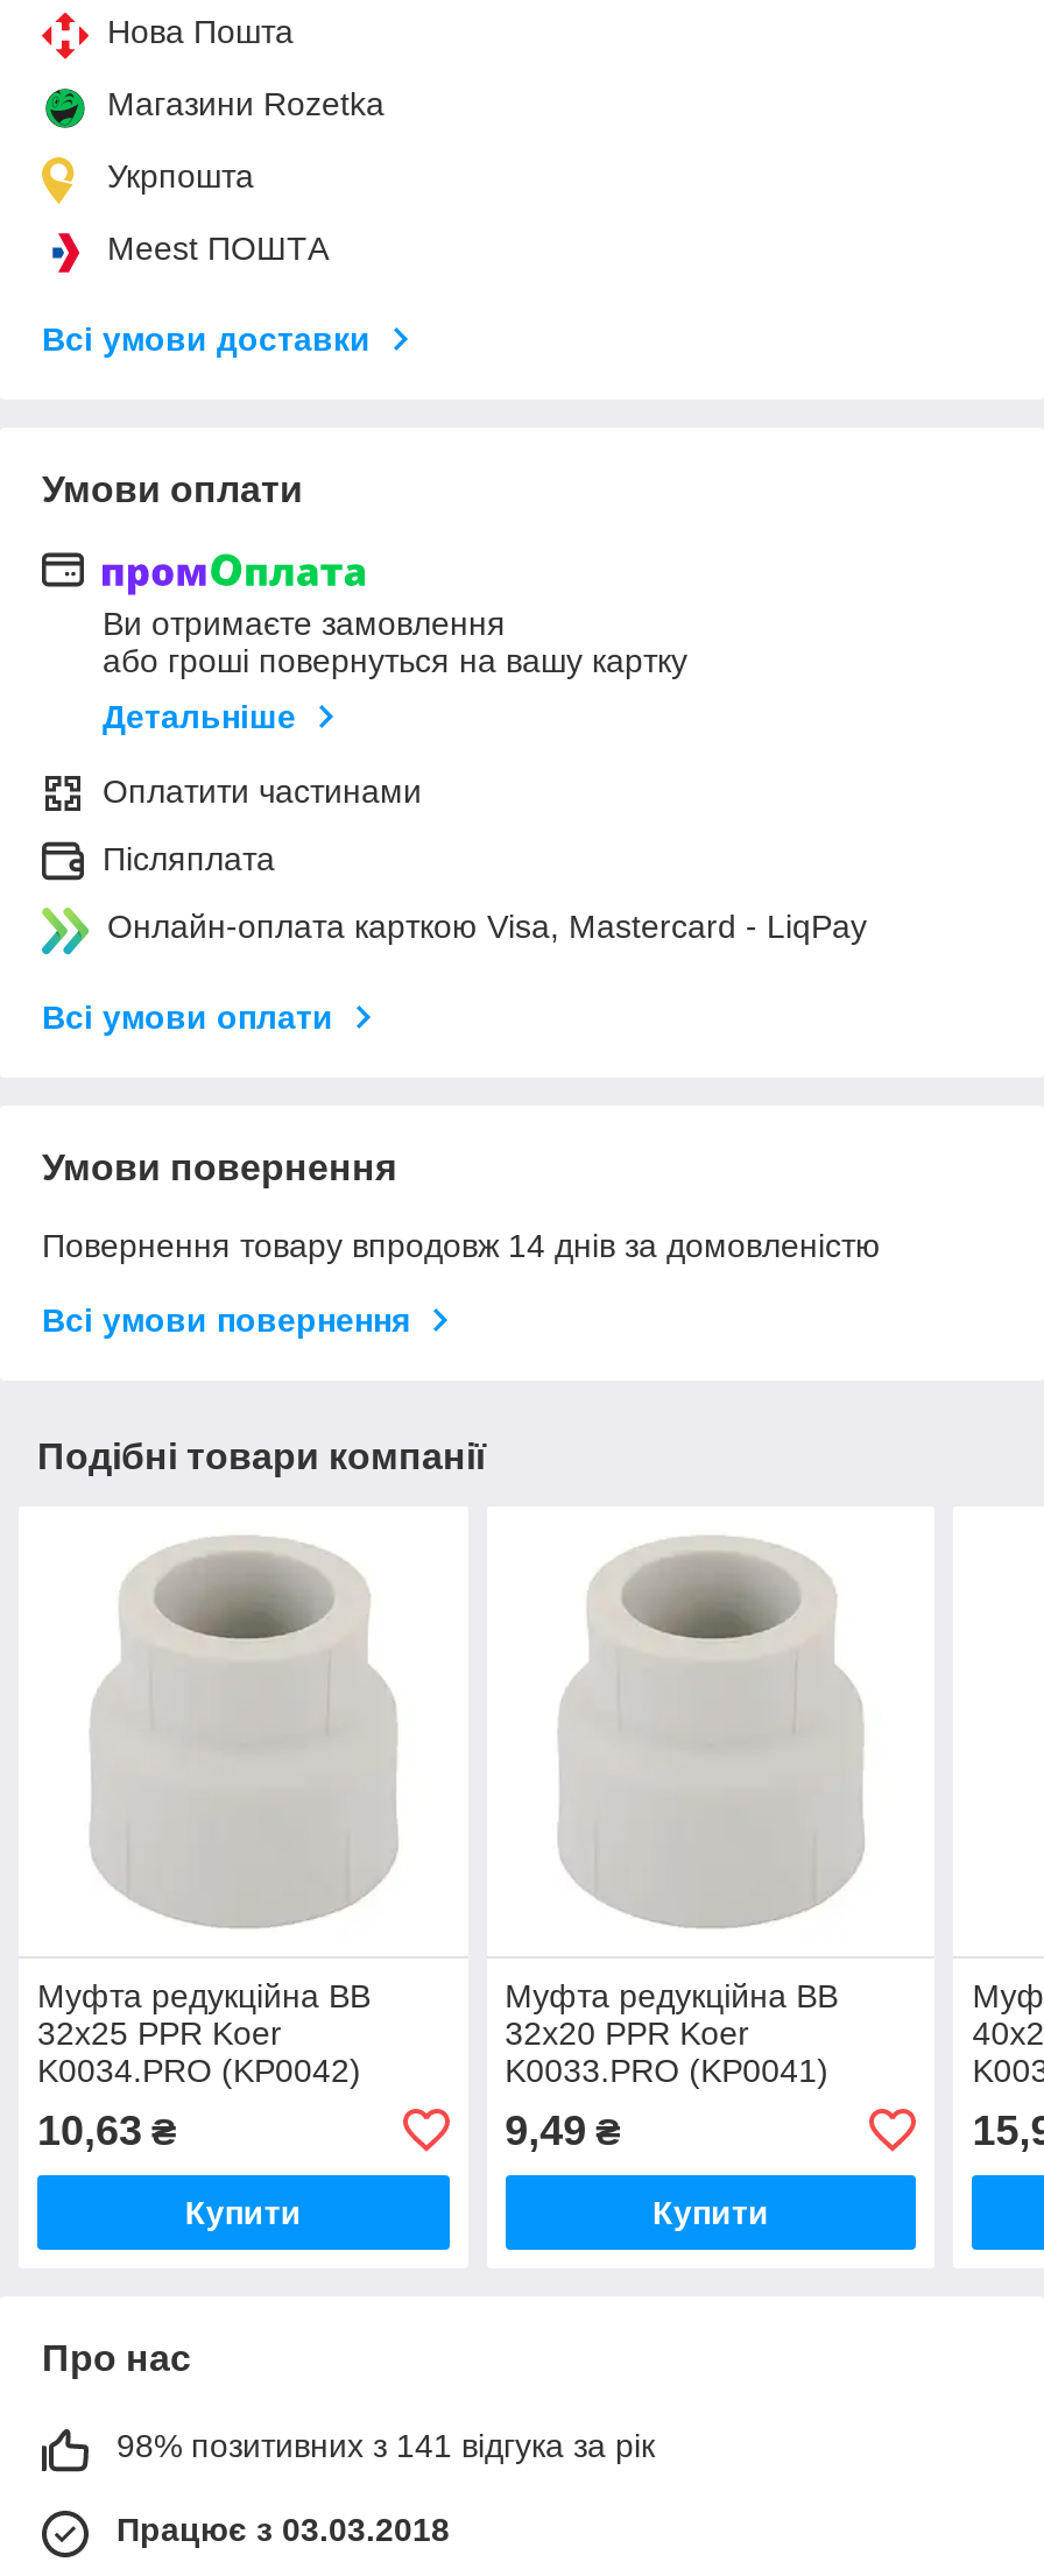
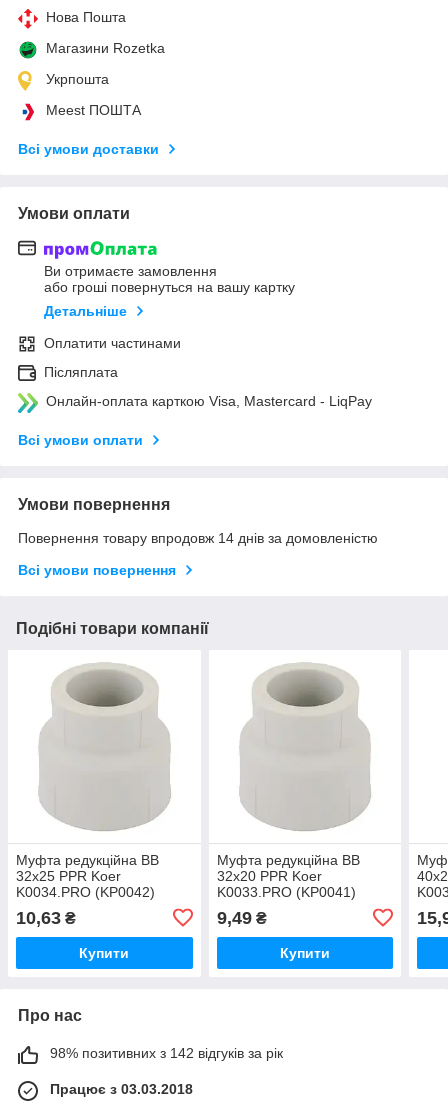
- 98% позитивних з 141 відгука за рік
+ 98% позитивних з 142 відгуків за рік
